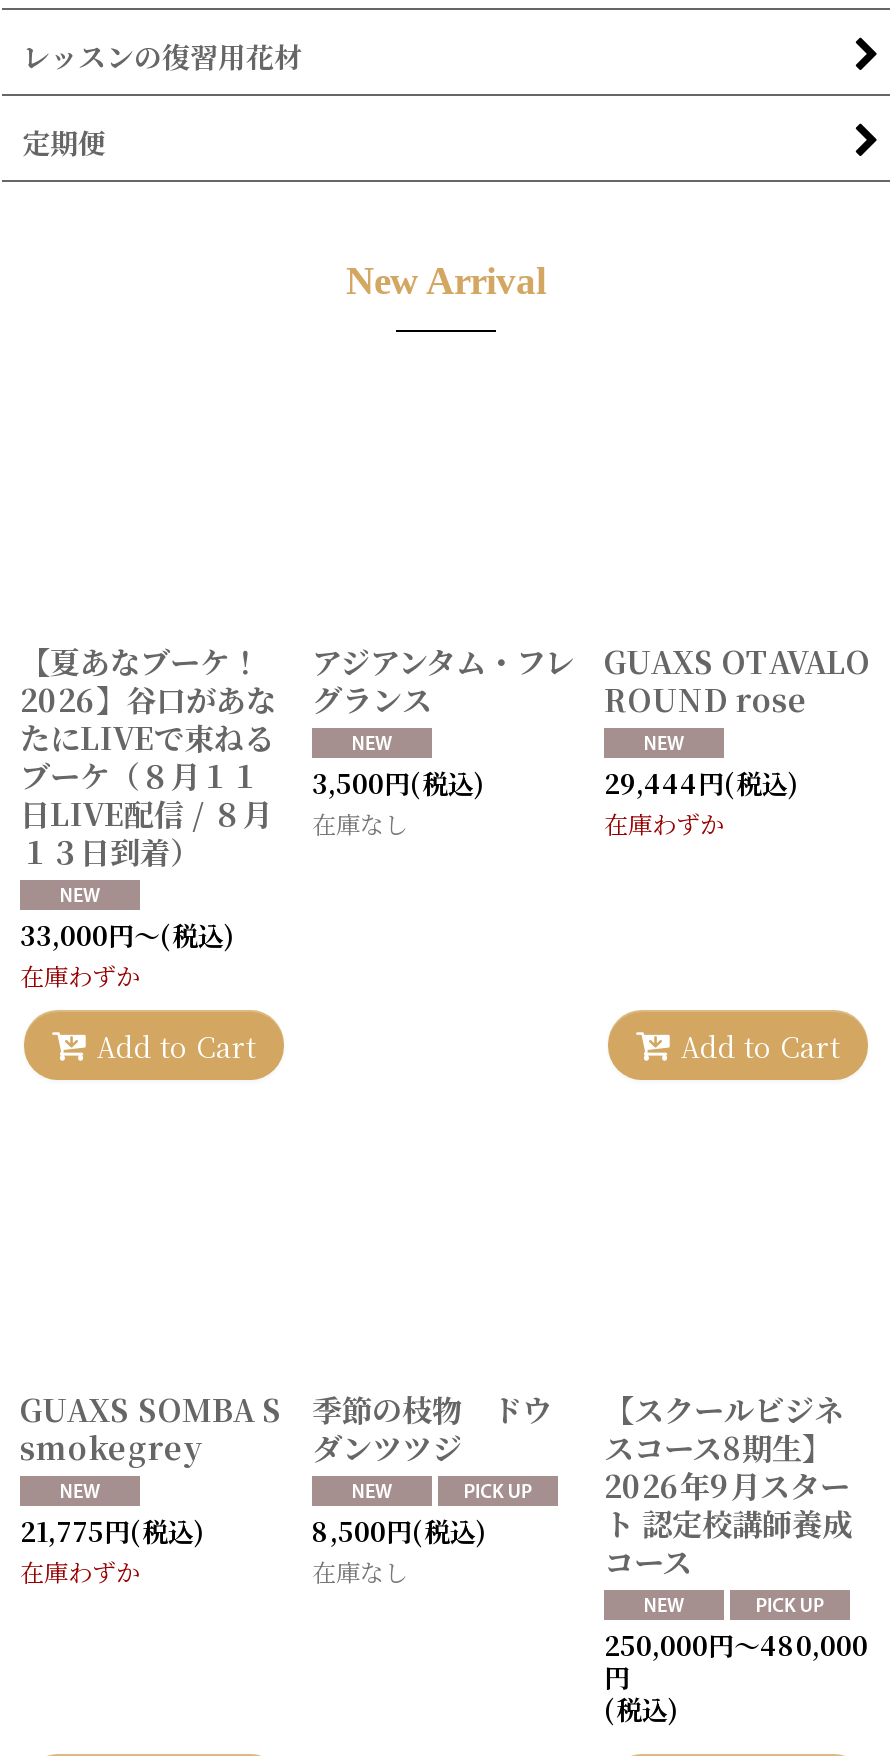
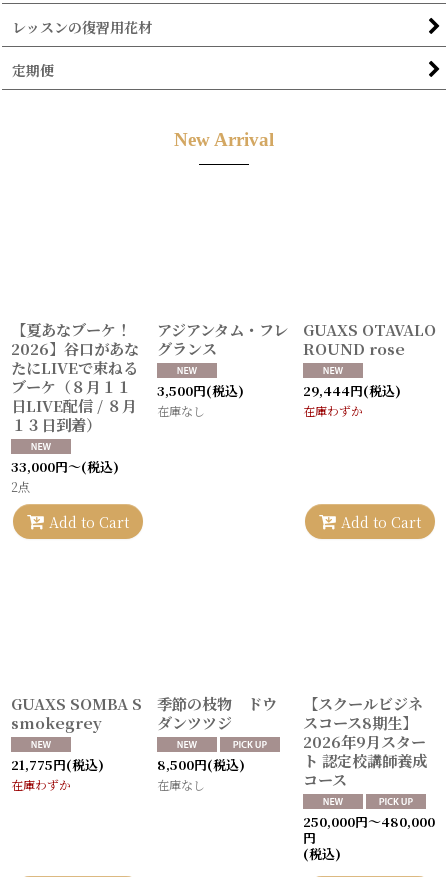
- 在庫わずか
+ 2点
